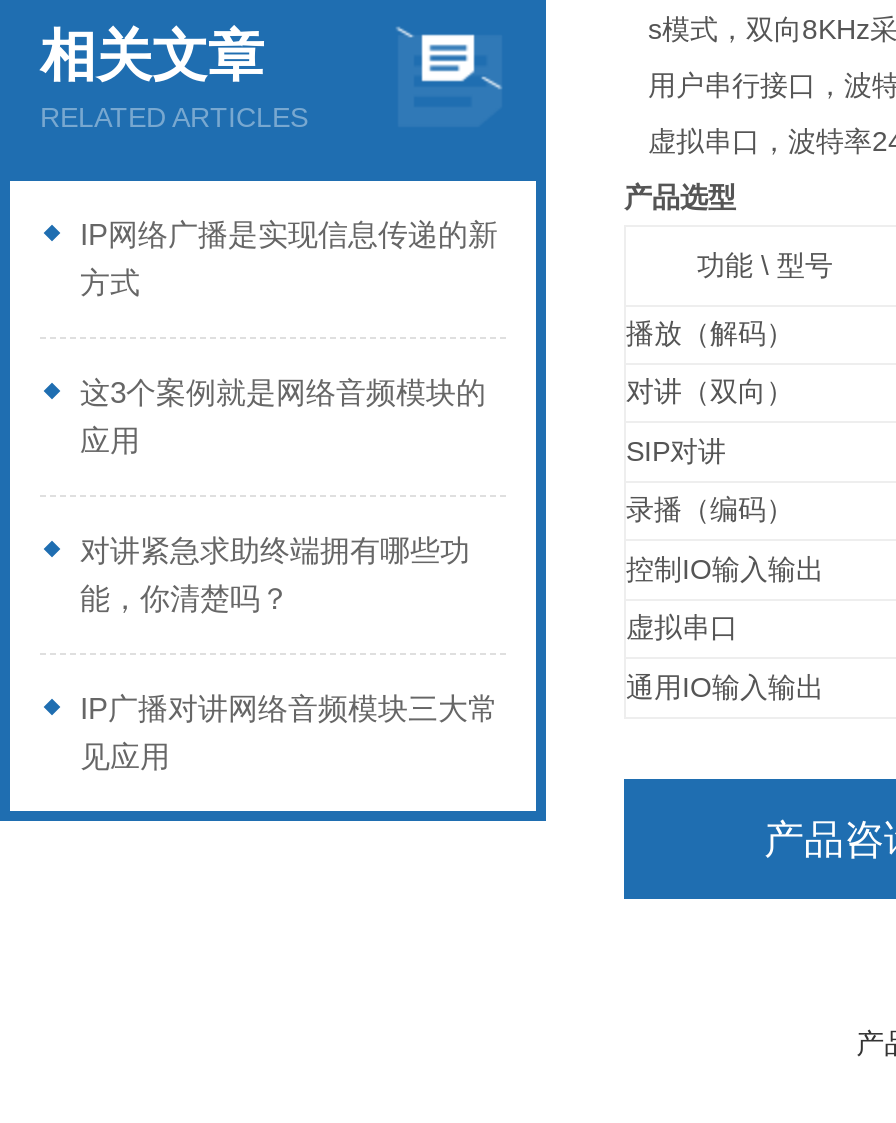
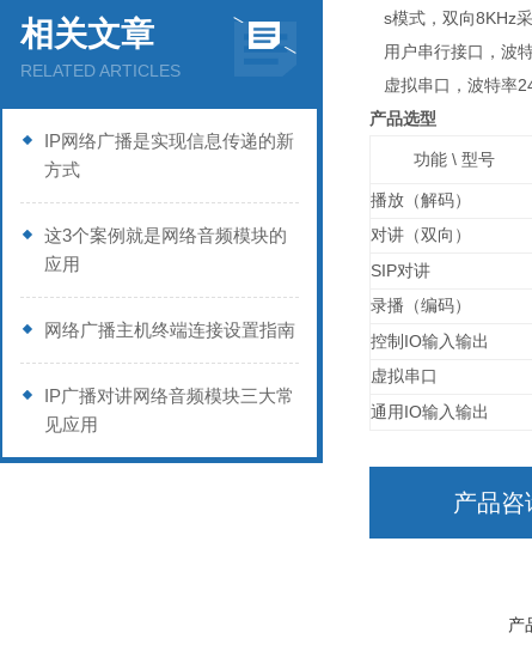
- 对讲紧急求助终端拥有哪些功
- 能，你清楚吗？
+ 网络广播主机终端连接设置指南

moved up: IP广播对讲网络音频模块三大常 | 见应用
